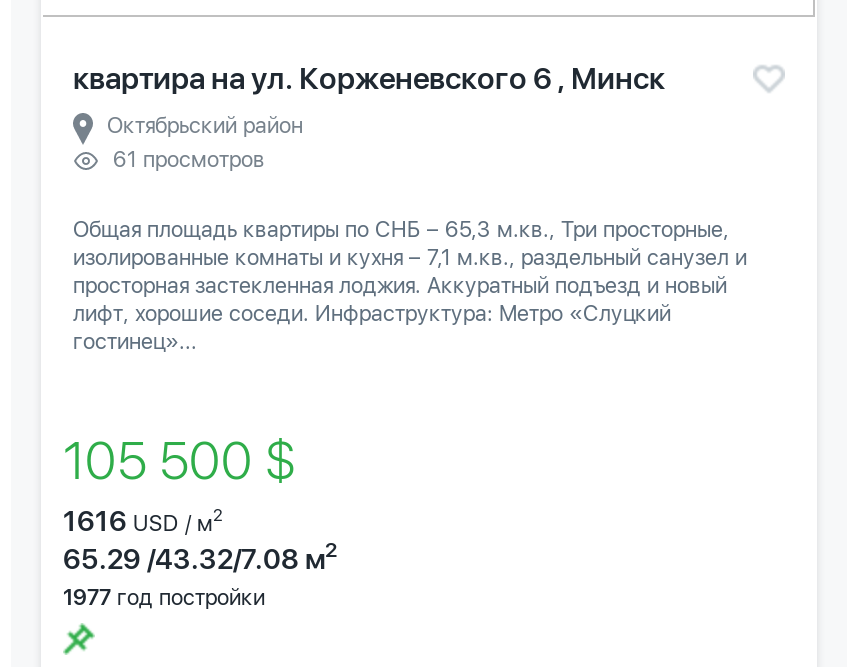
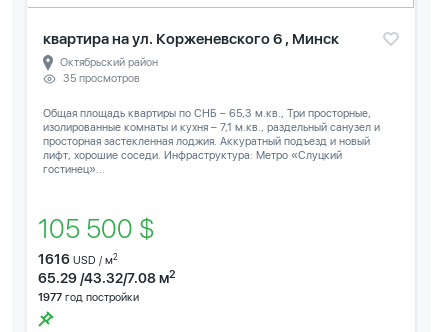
- 61 просмотров
+ 35 просмотров
